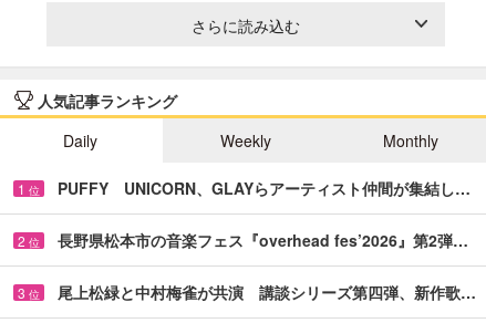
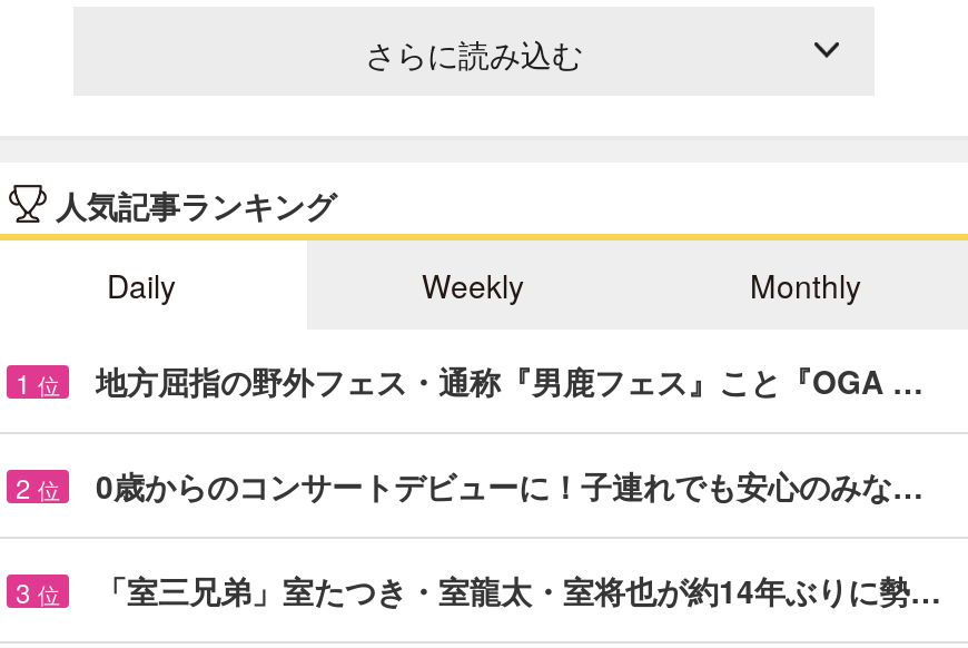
- PUFFY UNICORN、GLAYらアーティスト仲間が集結し…
+ 地方屈指の野外フェス・通称『男鹿フェス』こと『OGA …

- 長野県松本市の音楽フェス『overhead fes’2026』第2弾…
+ 0歳からのコンサートデビューに！子連れでも安心のみな…

- 尾上松緑と中村梅雀が共演 講談シリーズ第四弾、新作歌…
+ 「室三兄弟」室たつき・室龍太・室将也が約14年ぶりに勢…
